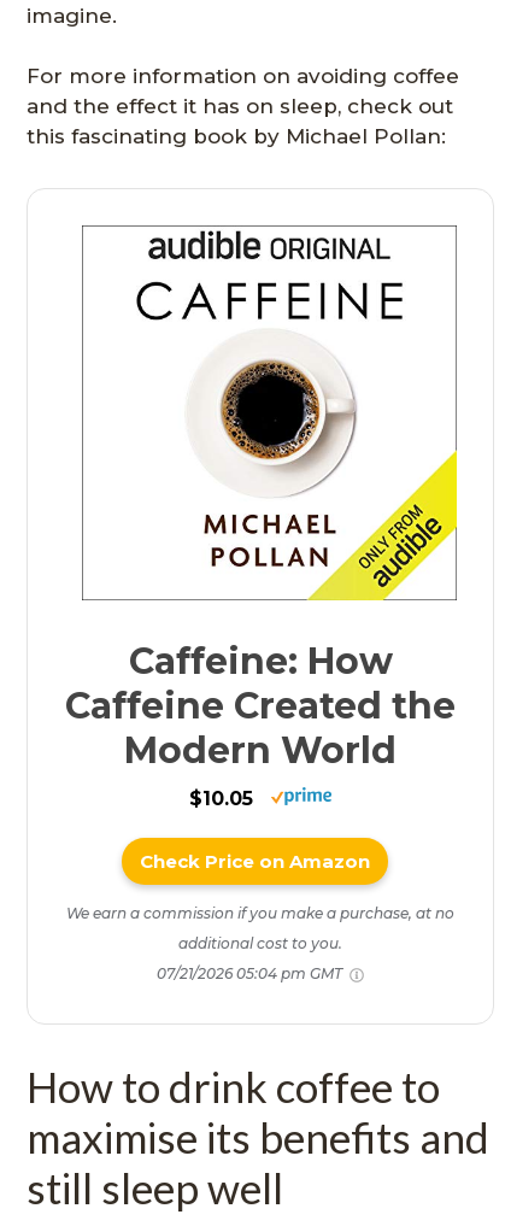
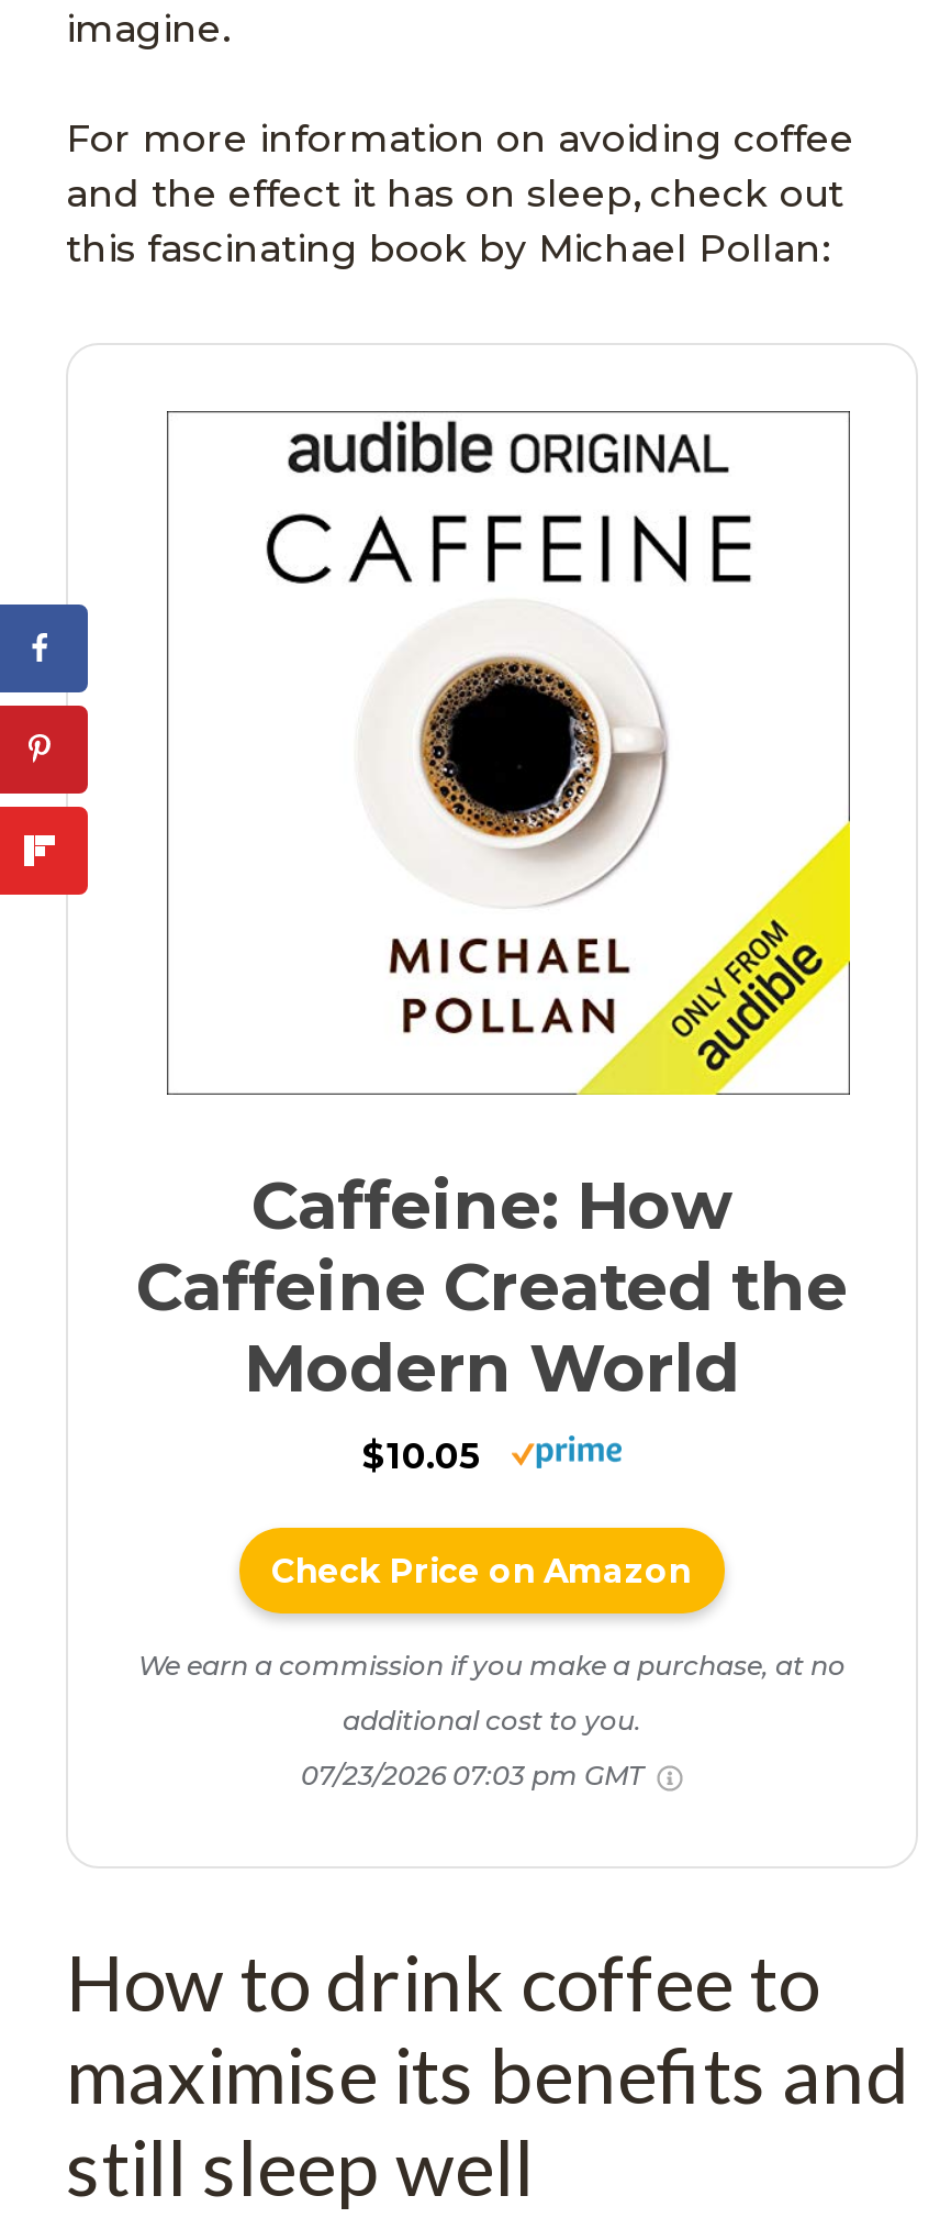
+ [image]

- 07/21/2026 05:04 pm GMT
+ 07/23/2026 07:03 pm GMT
